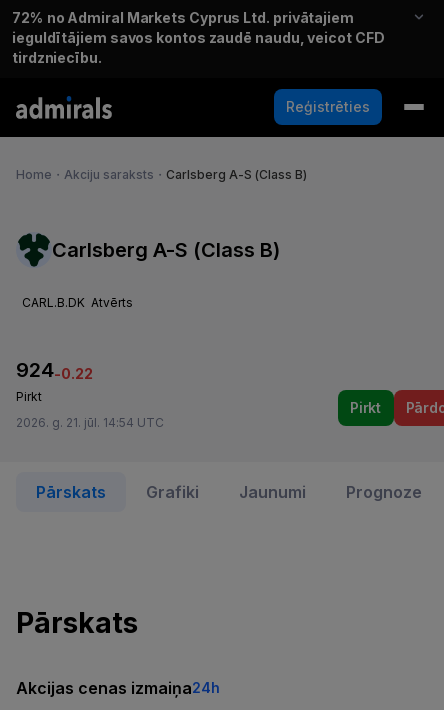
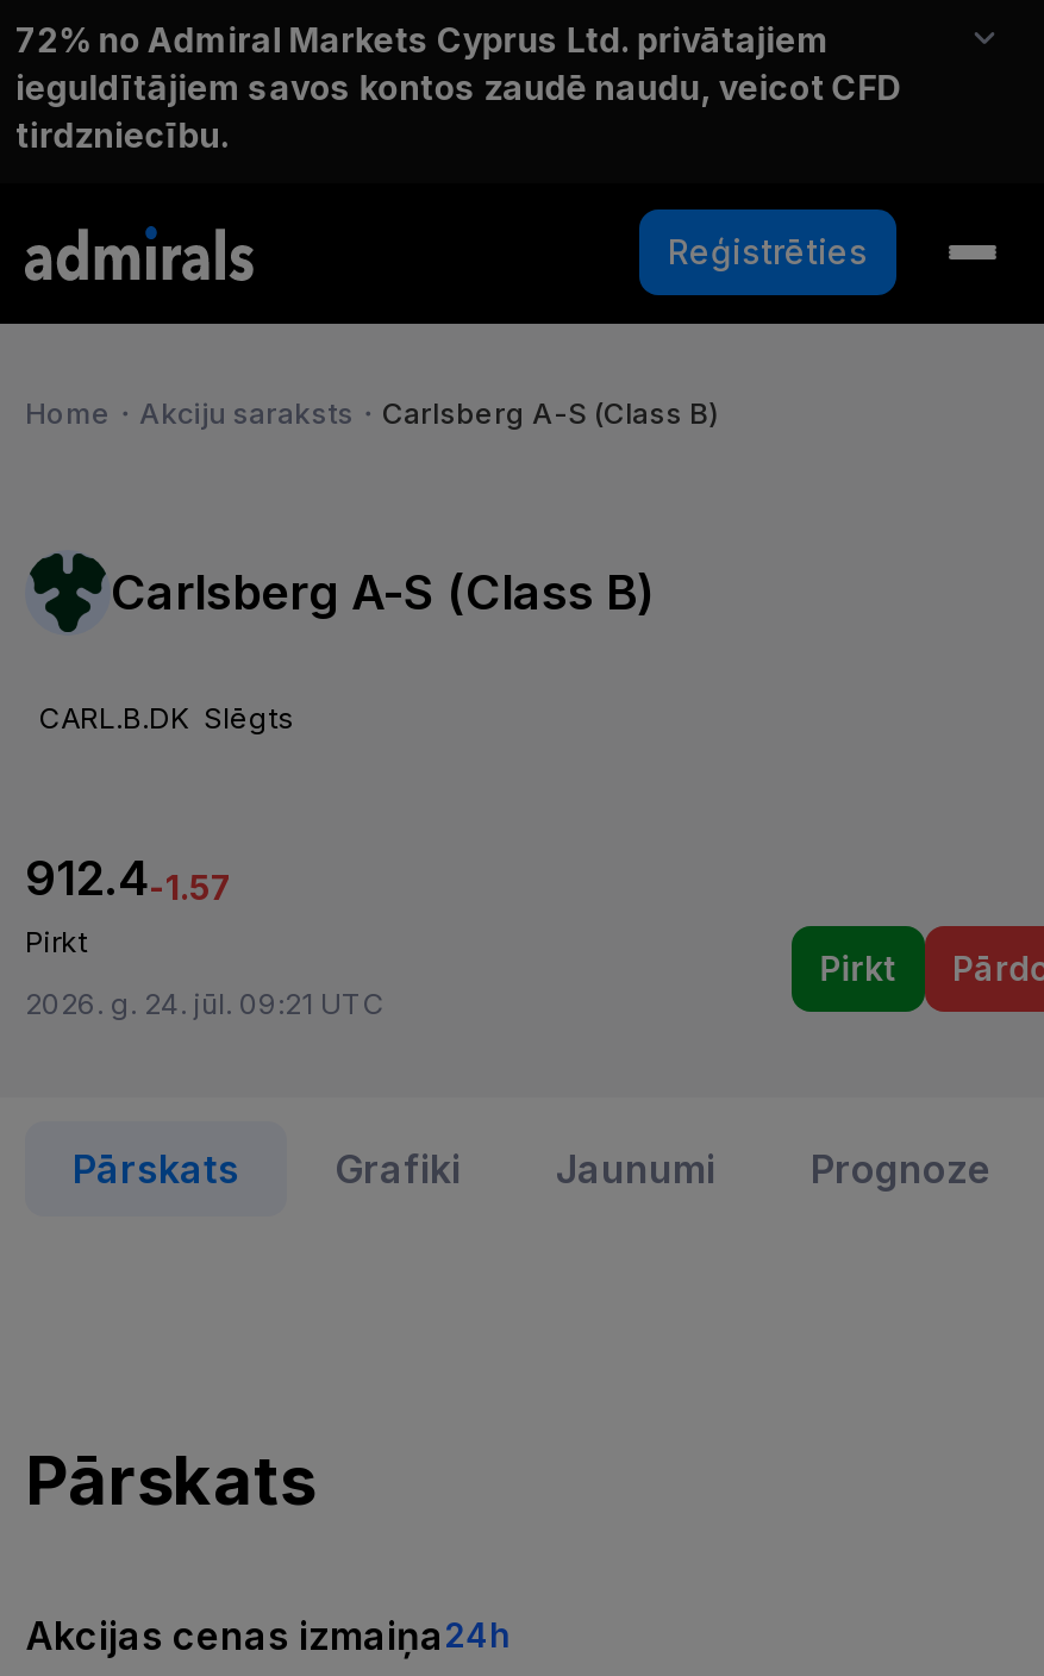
- CARL.B.DK Atvērts
+ CARL.B.DK Slēgts

- 924-0.22
+ 912.4-1.57

- 2026. g. 21. jūl. 14:54 UTC
+ 2026. g. 24. jūl. 09:21 UTC
